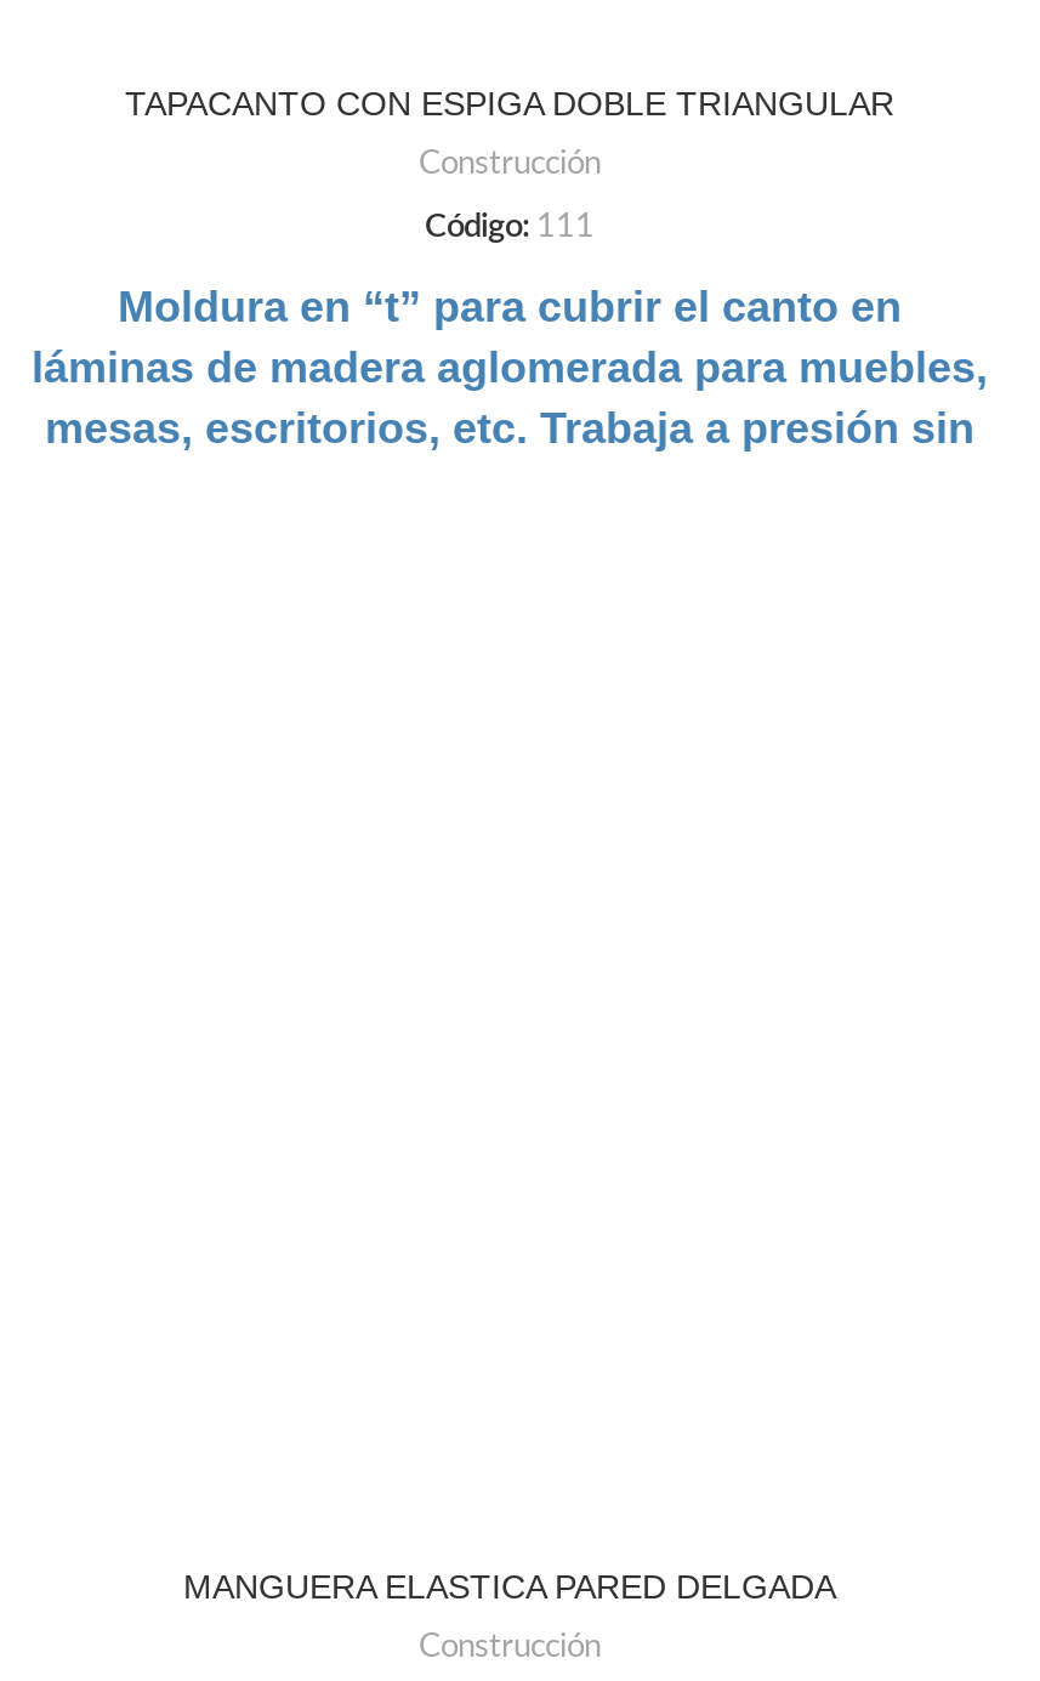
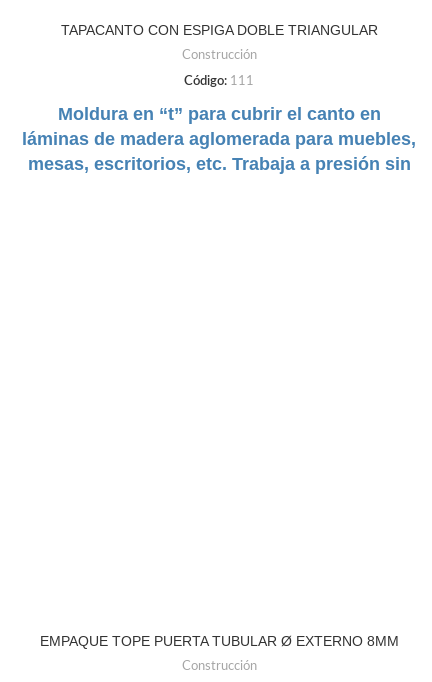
- MANGUERA ELASTICA PARED DELGADA
+ EMPAQUE TOPE PUERTA TUBULAR Ø EXTERNO 8MM
